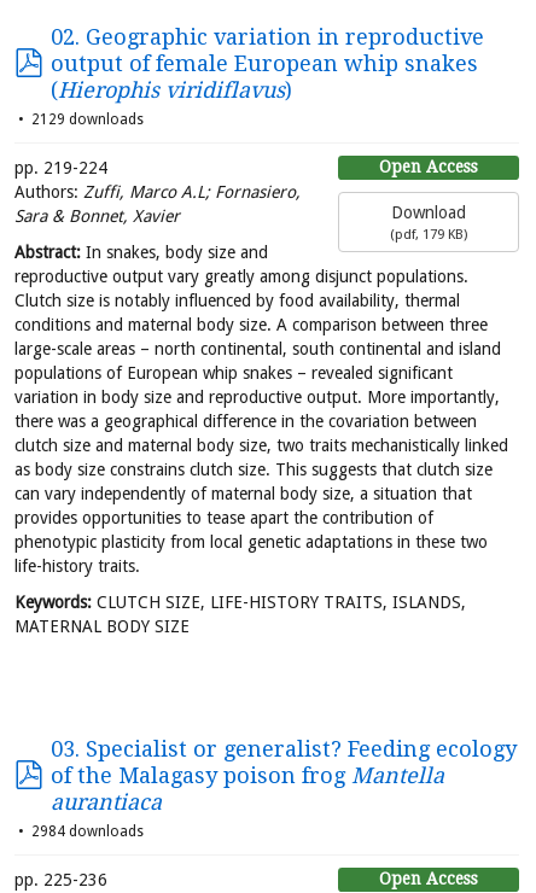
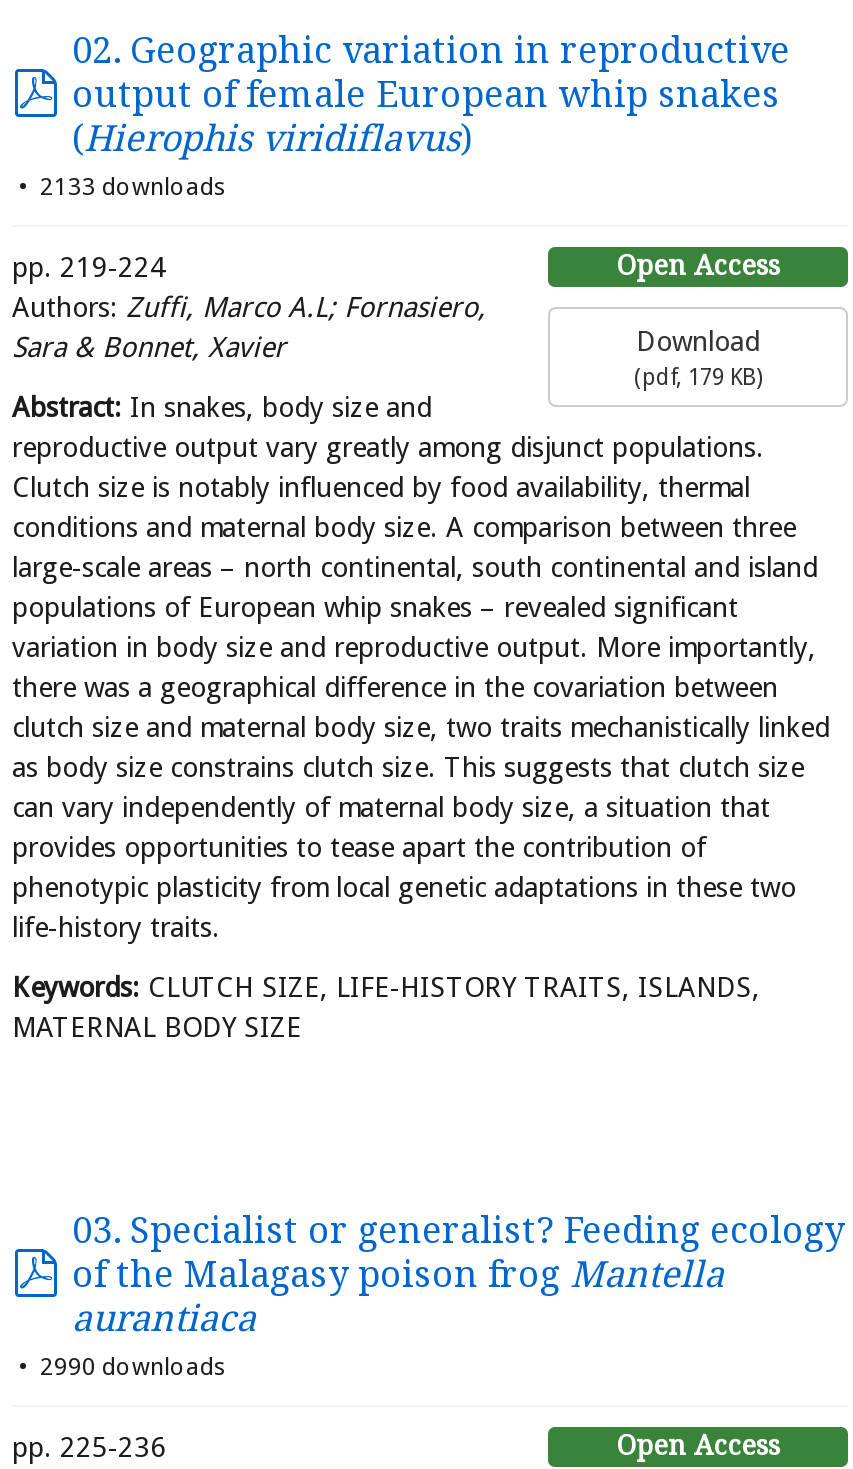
- 2129 downloads
+ 2133 downloads

- 2984 downloads
+ 2990 downloads
